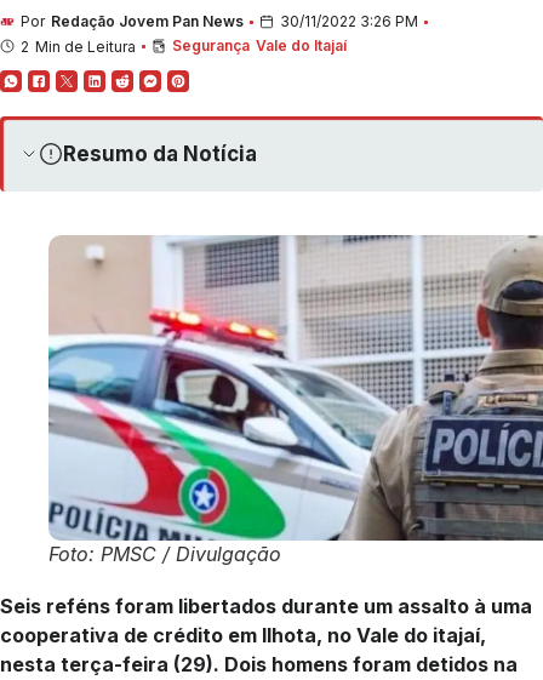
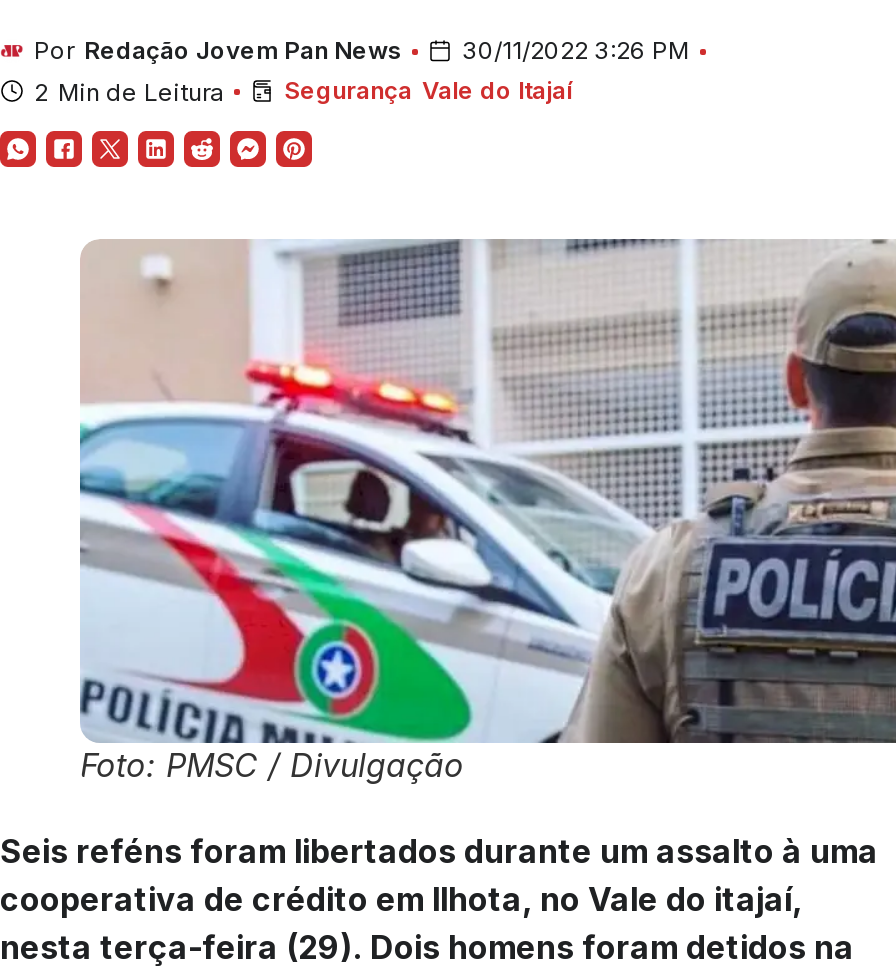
- Resumo da Notícia
